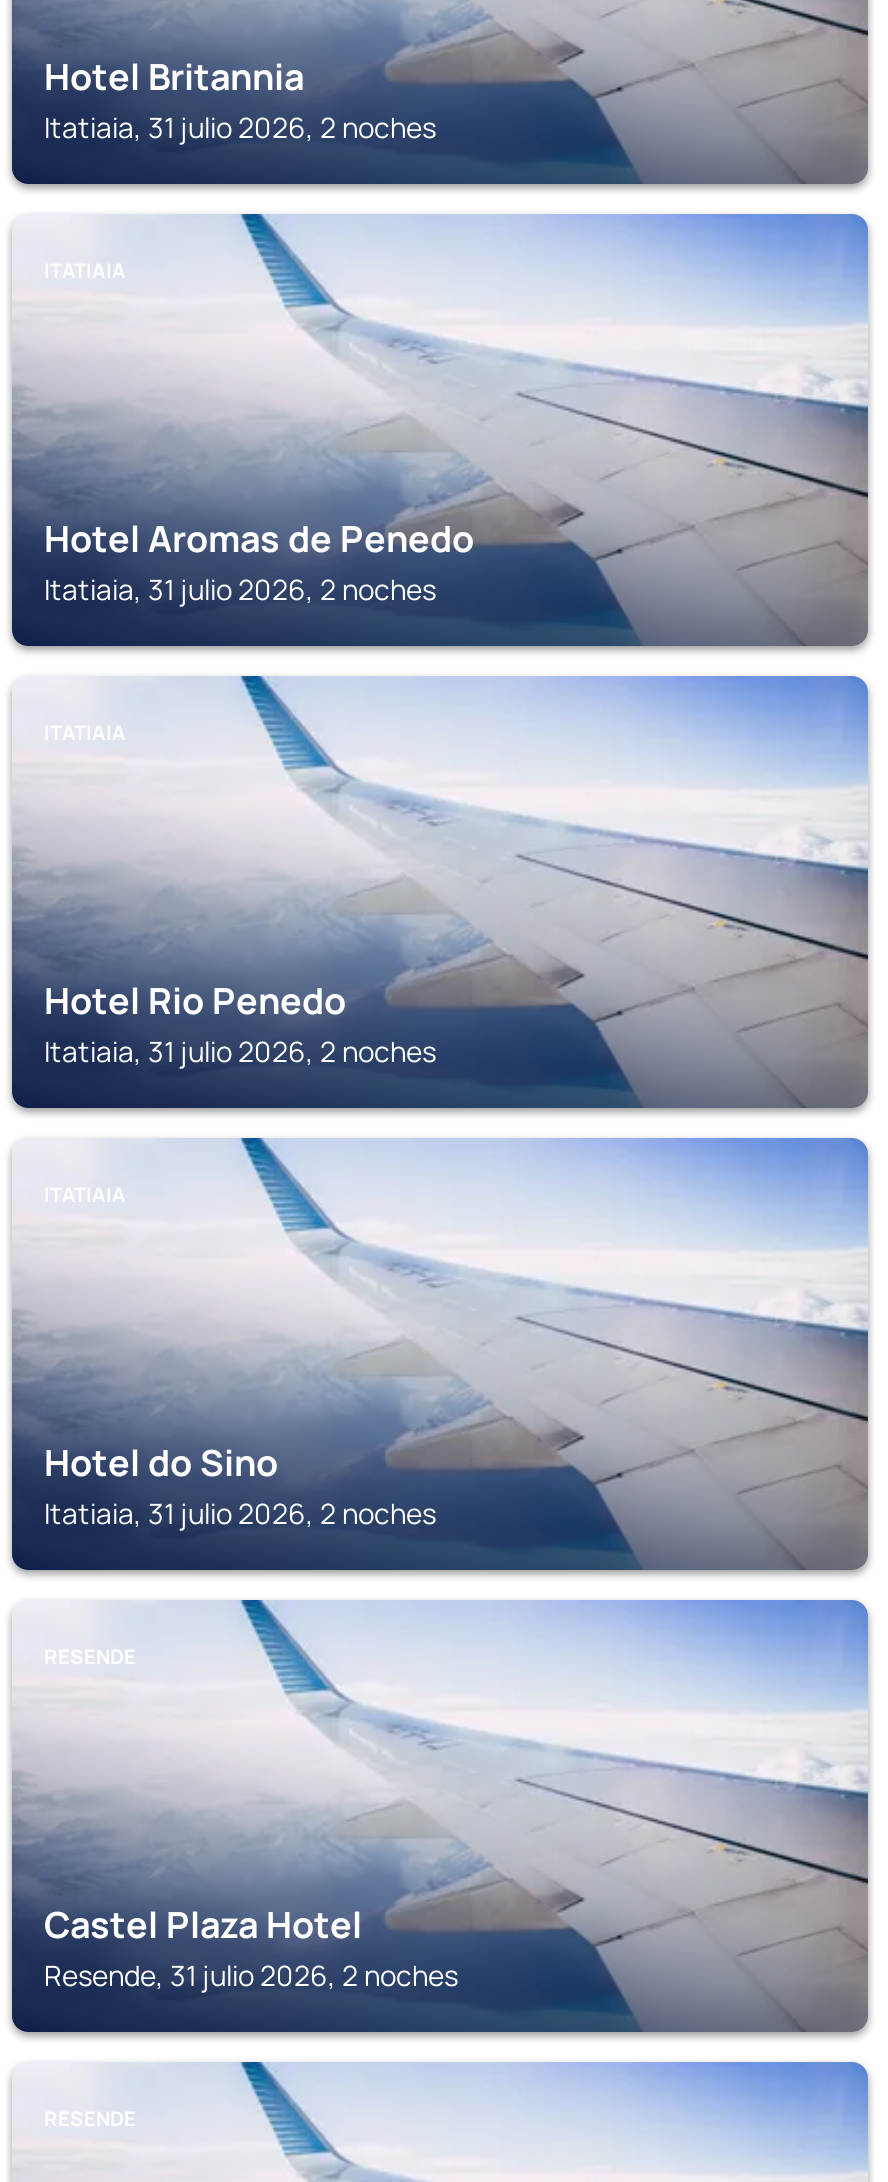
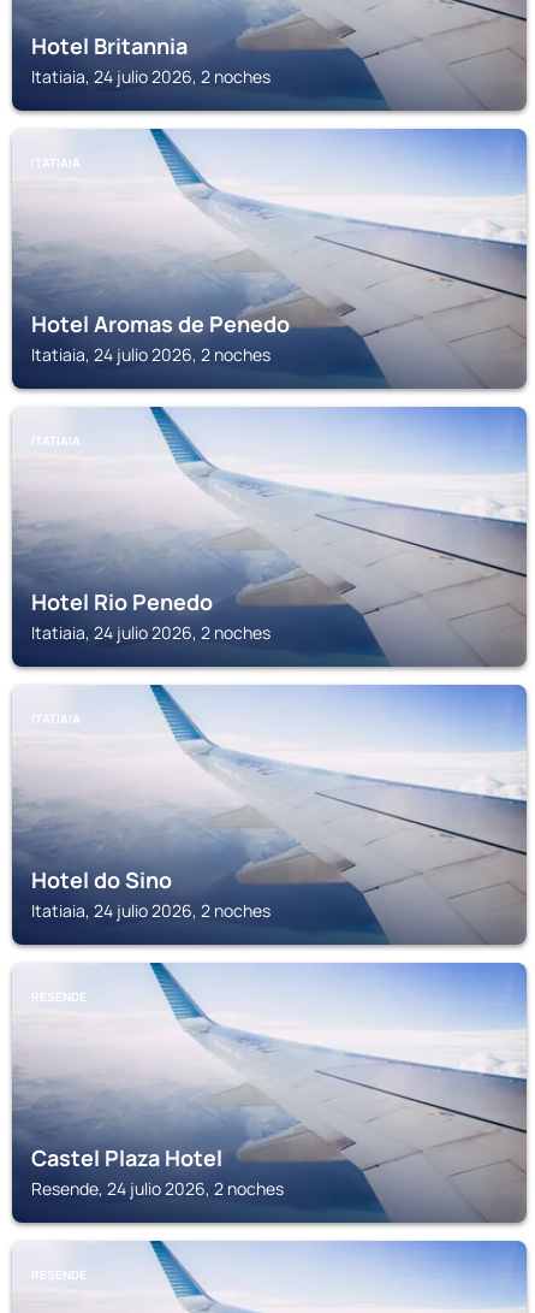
- Itatiaia, 31 julio 2026, 2 noches
+ Itatiaia, 24 julio 2026, 2 noches

- Itatiaia, 31 julio 2026, 2 noches
+ Itatiaia, 24 julio 2026, 2 noches

- Itatiaia, 31 julio 2026, 2 noches
+ Itatiaia, 24 julio 2026, 2 noches

- Itatiaia, 31 julio 2026, 2 noches
+ Itatiaia, 24 julio 2026, 2 noches

- Resende, 31 julio 2026, 2 noches
+ Resende, 24 julio 2026, 2 noches
